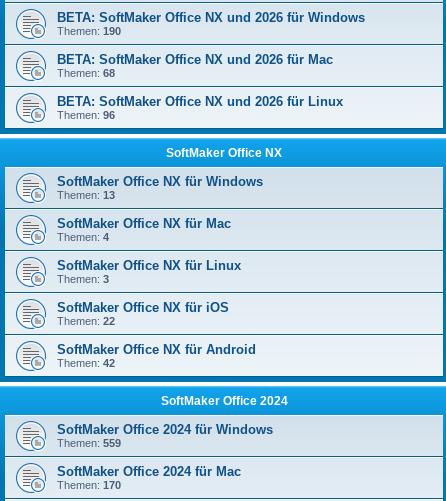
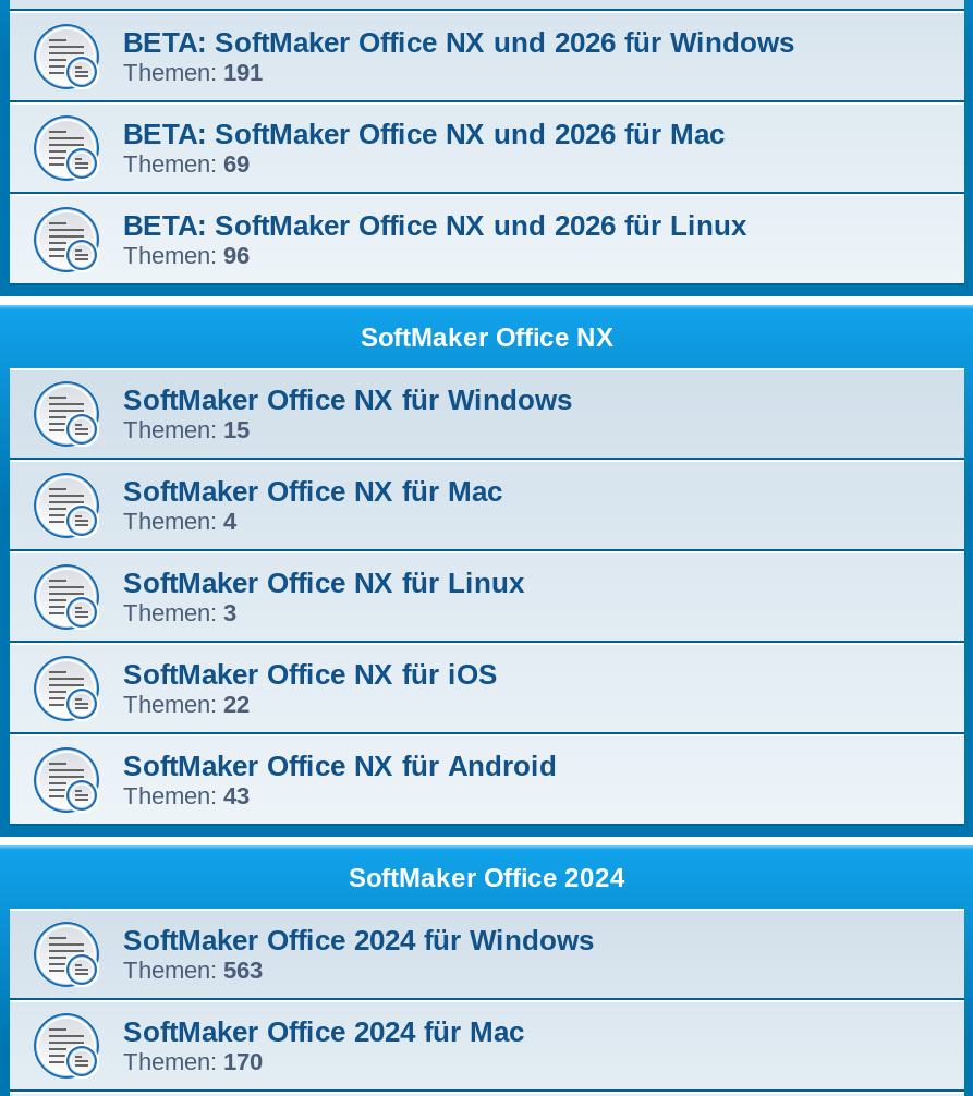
- Themen: 190
+ Themen: 191

- Themen: 68
+ Themen: 69

- Themen: 13
+ Themen: 15

- Themen: 42
+ Themen: 43

- Themen: 559
+ Themen: 563
